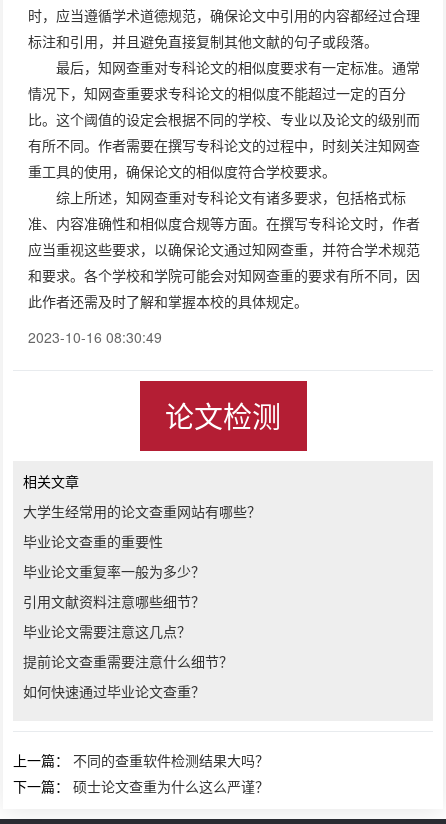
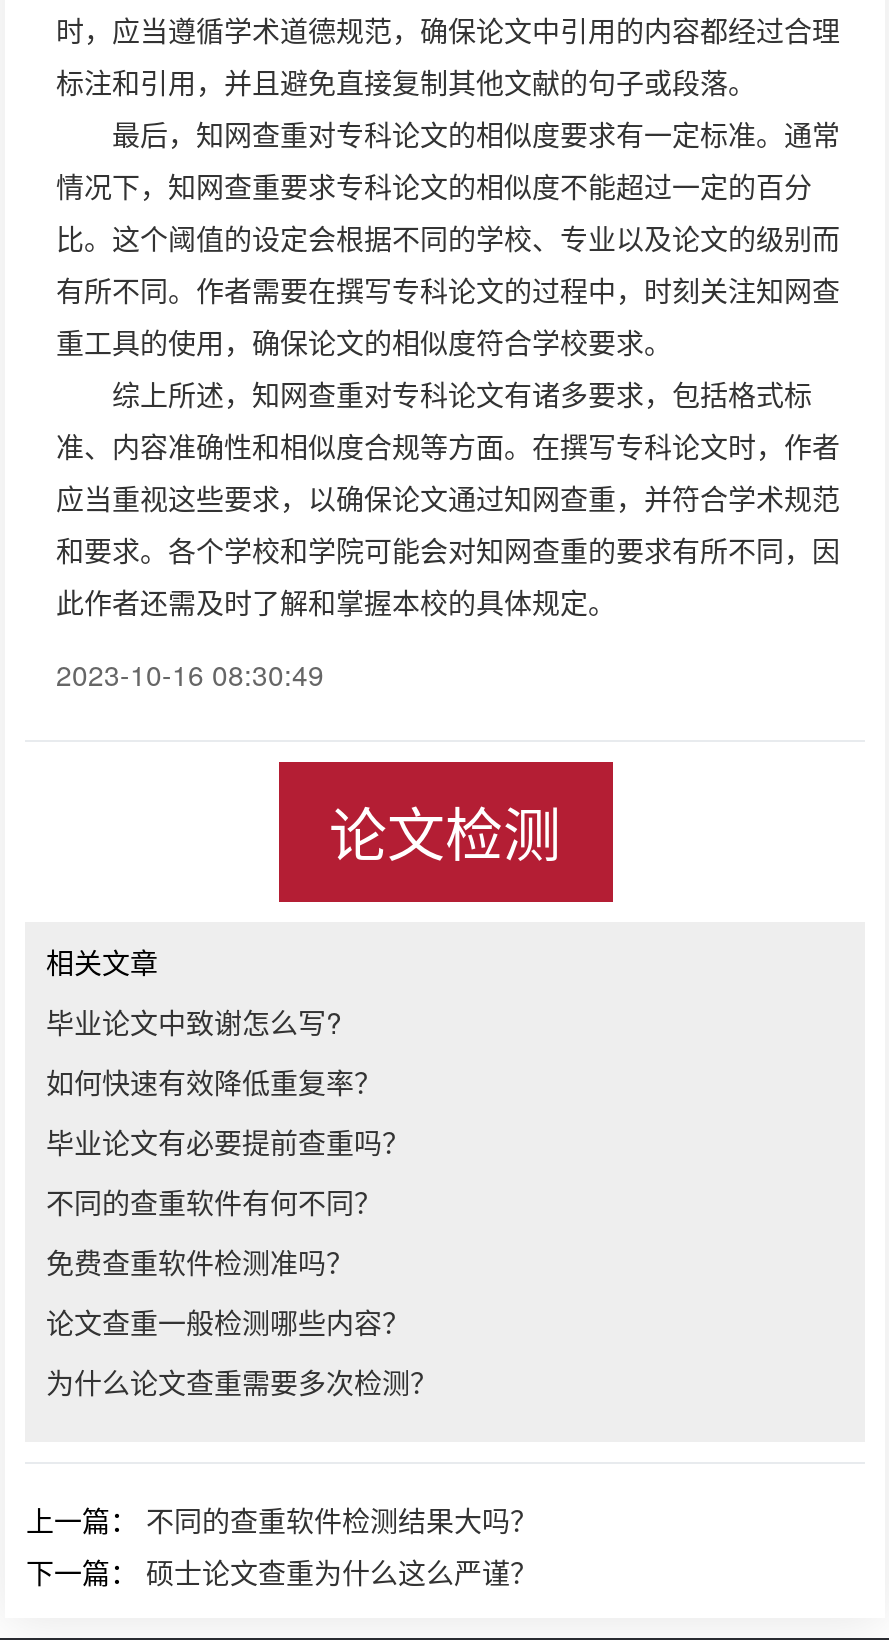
- 大学生经常用的论文查重网站有哪些？
+ 毕业论文中致谢怎么写?

- 毕业论文查重的重要性
+ 如何快速有效降低重复率？

- 毕业论文重复率一般为多少？
+ 毕业论文有必要提前查重吗？

- 引用文献资料注意哪些细节？
+ 不同的查重软件有何不同？

- 毕业论文需要注意这几点？
+ 免费查重软件检测准吗？

- 提前论文查重需要注意什么细节？
+ 论文查重一般检测哪些内容？

- 如何快速通过毕业论文查重？
+ 为什么论文查重需要多次检测？
